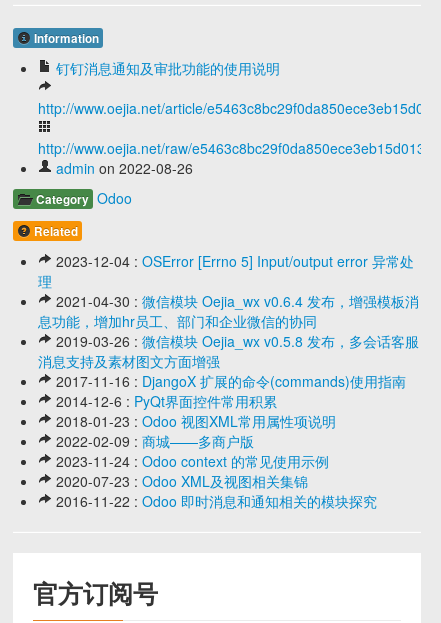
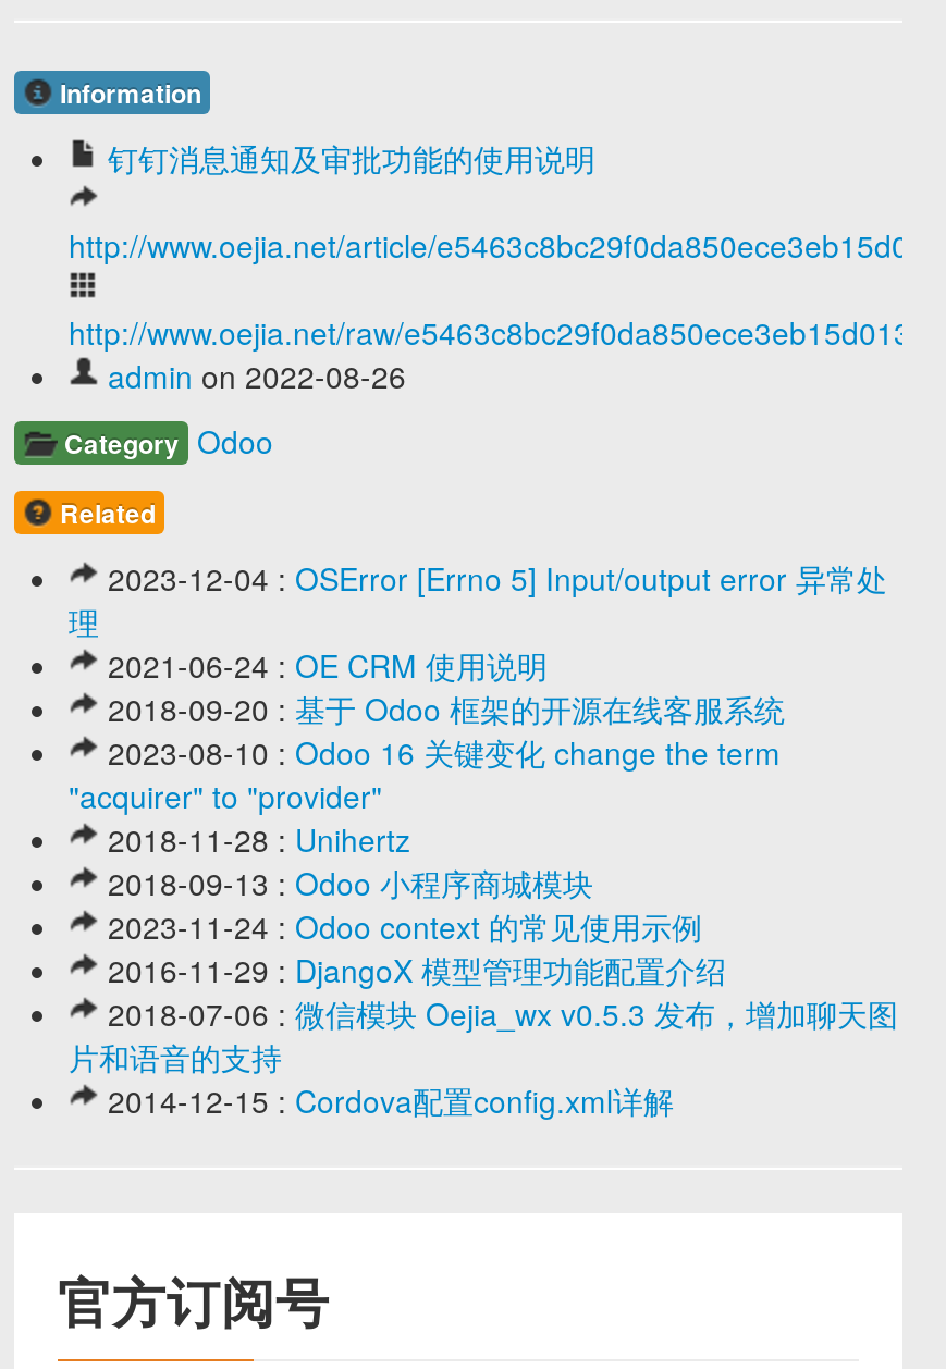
- 2021-04-30 :微信模块 Oejia_wx v0.6.4 发布，增强模板消
- 息功能，增加hr员工、部门和企业微信的协同
- 2019-03-26 :微信模块 Oejia_wx v0.5.8 发布，多会话客服
- 消息支持及素材图文方面增强
- 2017-11-16 : DjangoX 扩展的命令(commands)使用指南
- 2014-12-6 : PyQt界面控件常用积累
- 2018-01-23 : Odoo 视图XML常用属性项说明
- 2022-02-09 :商城——多商户版
+ 2021-06-24 : OE CRM 使用说明
+ 2018-09-20 :基于 Odoo 框架的开源在线客服系统
+ 2023-08-10 : Odoo 16 关键变化 change the term
+ "acquirer" to "provider"
+ 2018-11-28 : Unihertz
+ 2018-09-13 : Odoo 小程序商城模块

moved up: 2023-11-24 : Odoo context 的常见使用示例

- 2020-07-23 : Odoo XML及视图相关集锦
- 2016-11-22 : Odoo 即时消息和通知相关的模块探究
+ 2016-11-29 : DjangoX 模型管理功能配置介绍
+ 2018-07-06 :微信模块 Oejia_wx v0.5.3 发布，增加聊天图
+ 片和语音的支持
+ 2014-12-15 : Cordova配置config.xml详解
